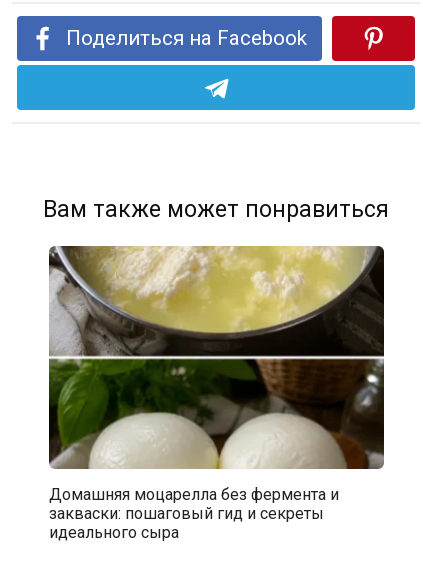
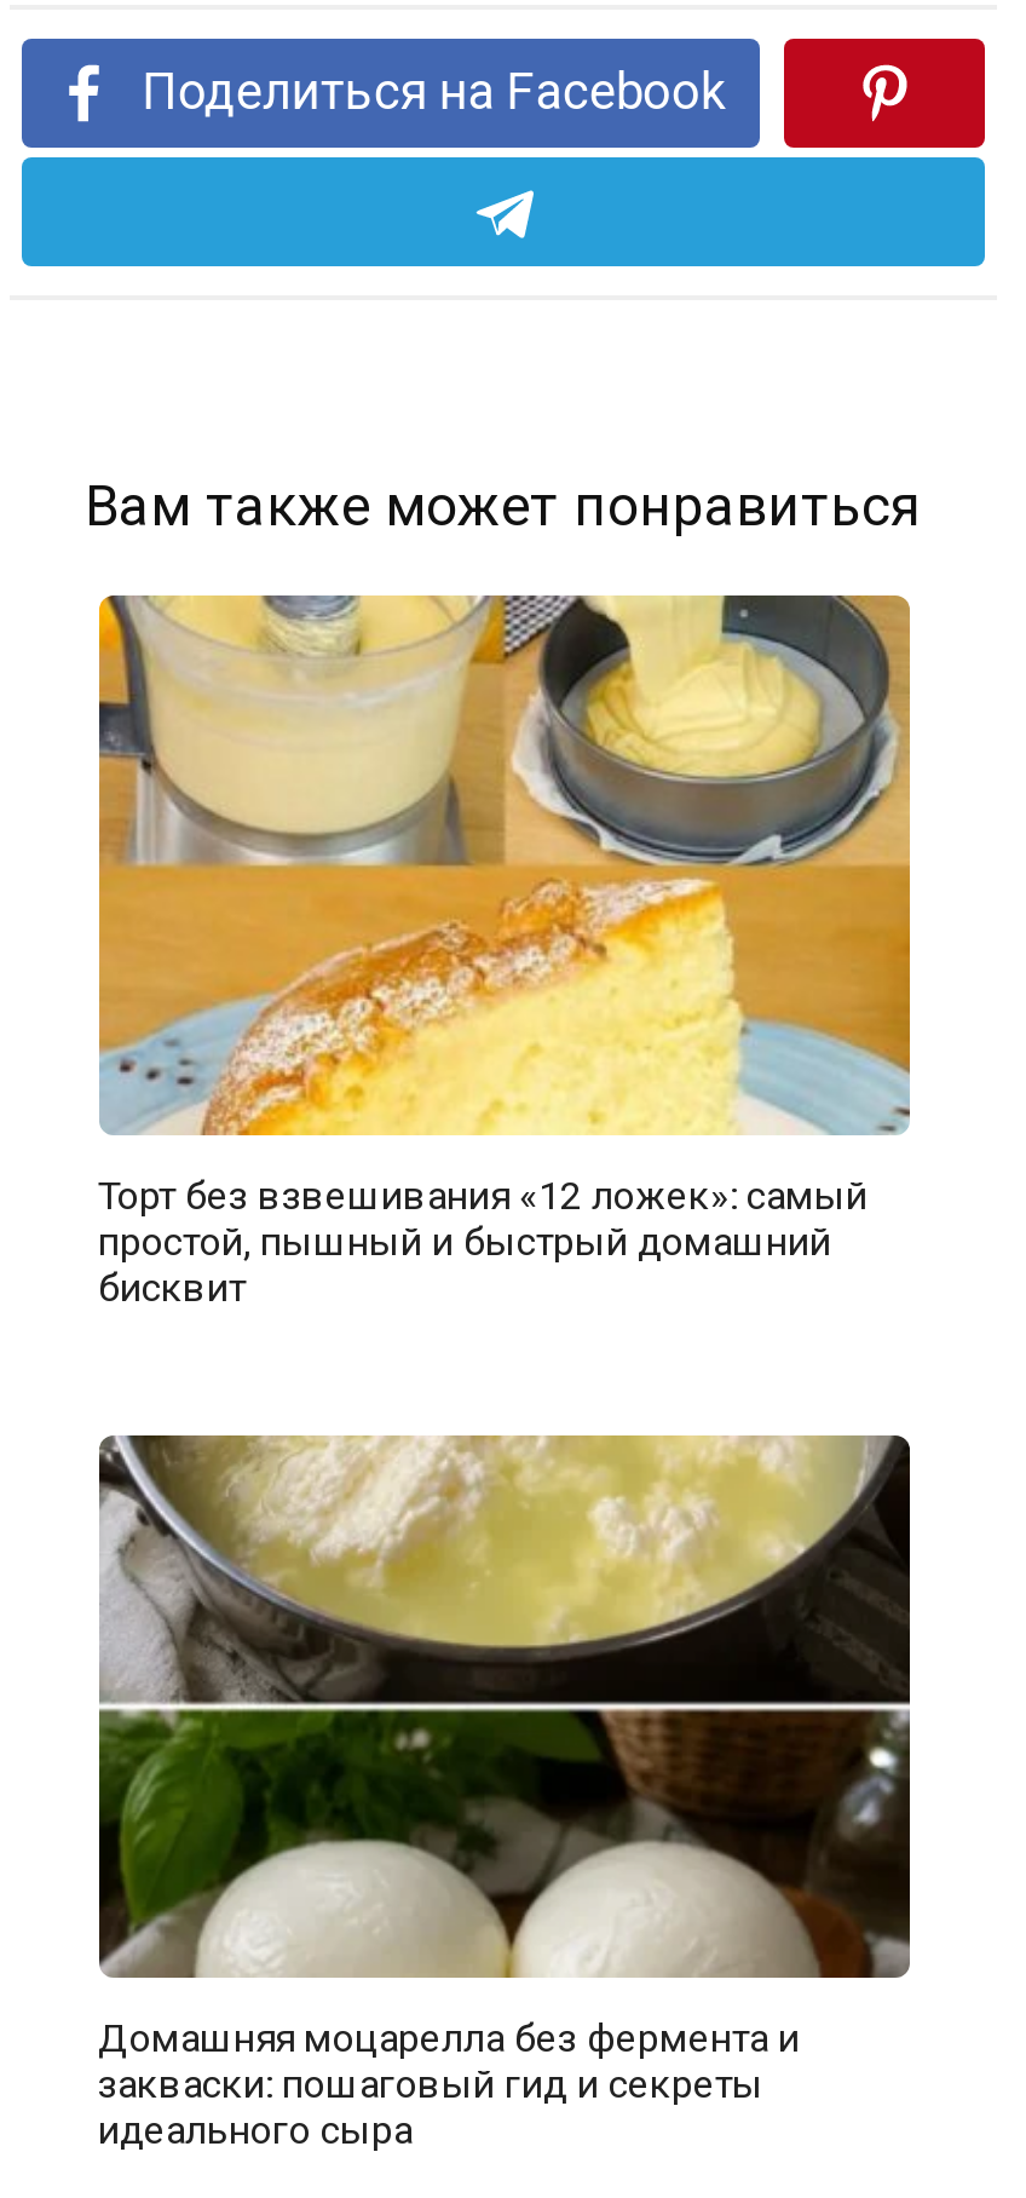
+ [image]
+ Торт без взвешивания «12 ложек»: самый
+ простой, пышный и быстрый домашний
+ бисквит
